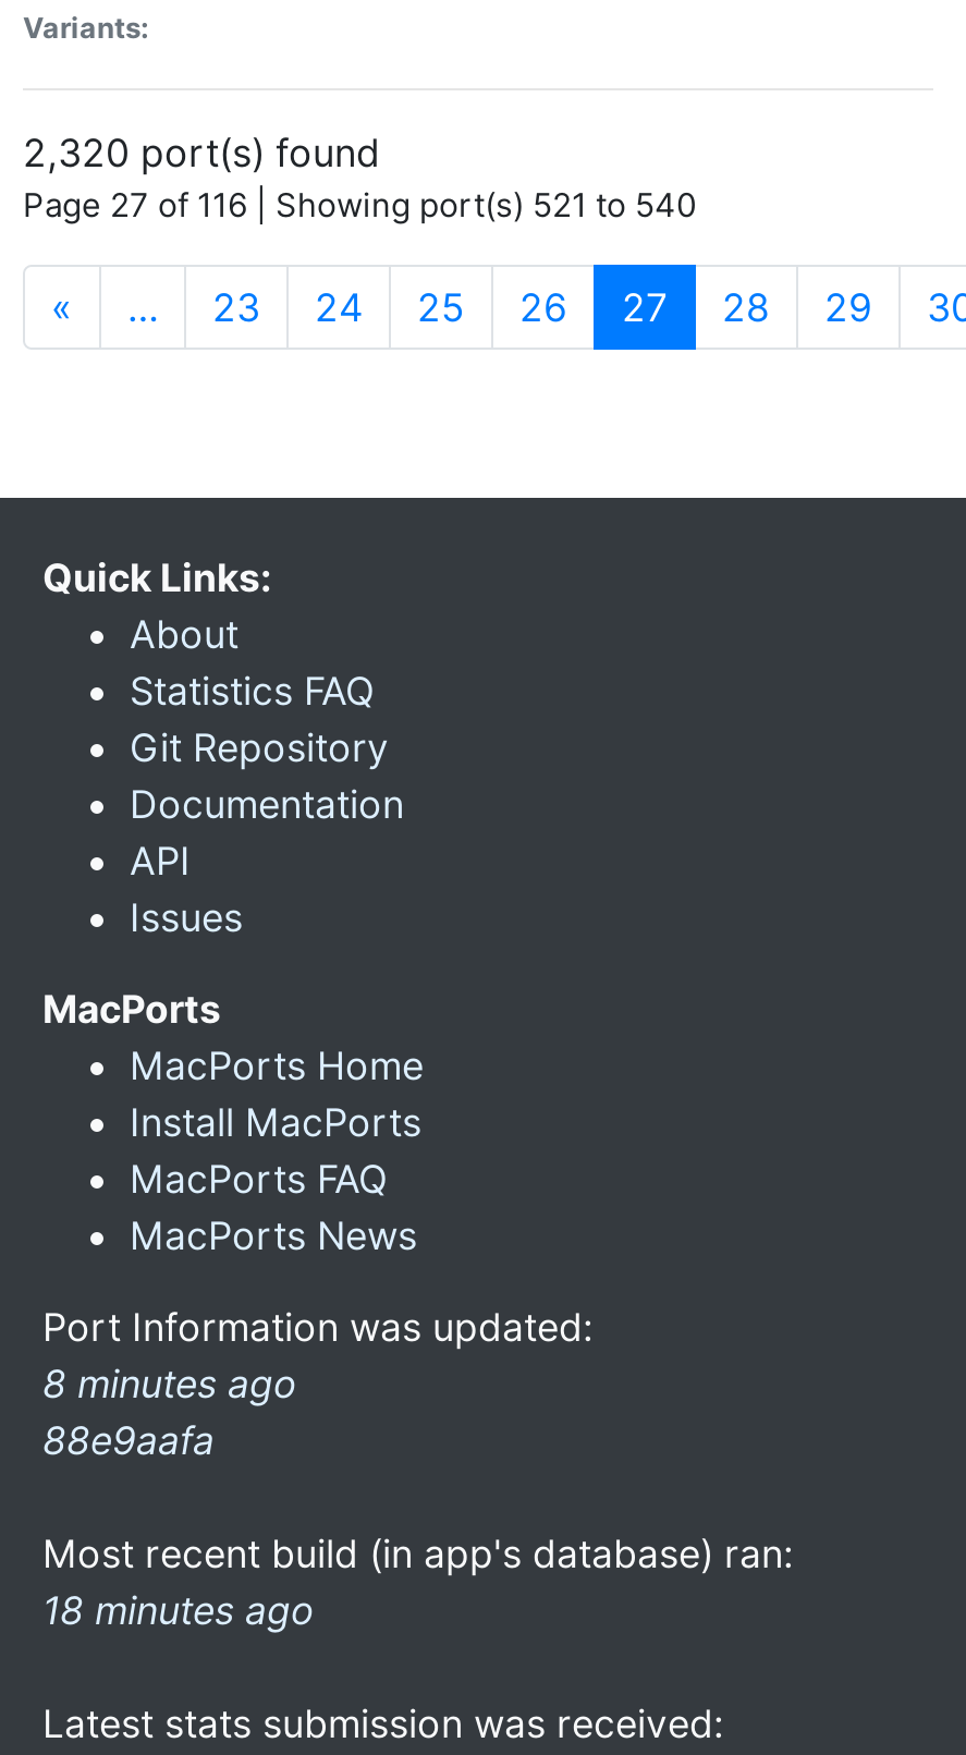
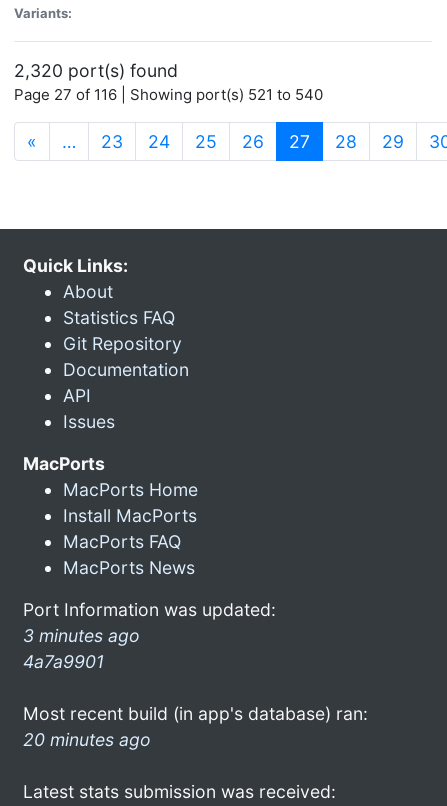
- 8 minutes ago
- 88e9aafa
+ 3 minutes ago
+ 4a7a9901

- 18 minutes ago
+ 20 minutes ago
